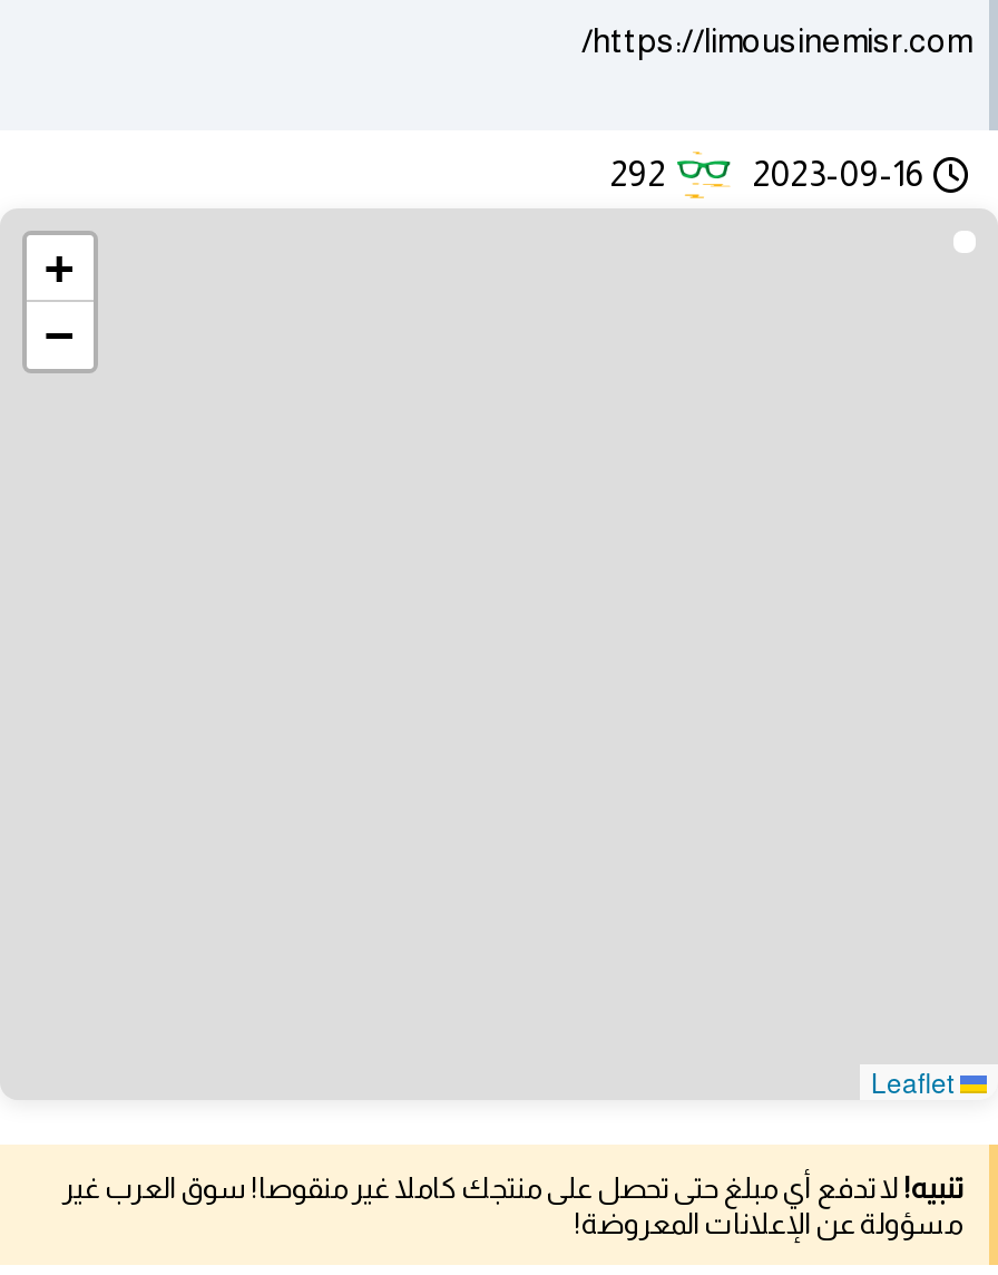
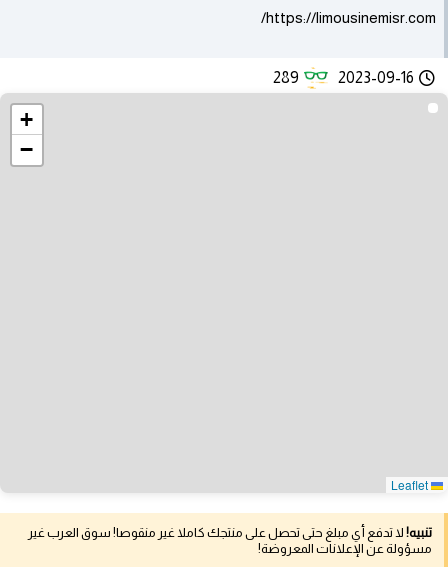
- 292
+ 289
